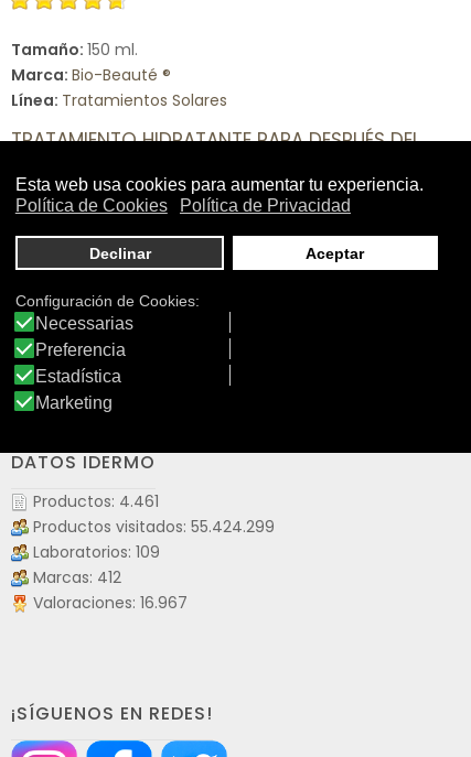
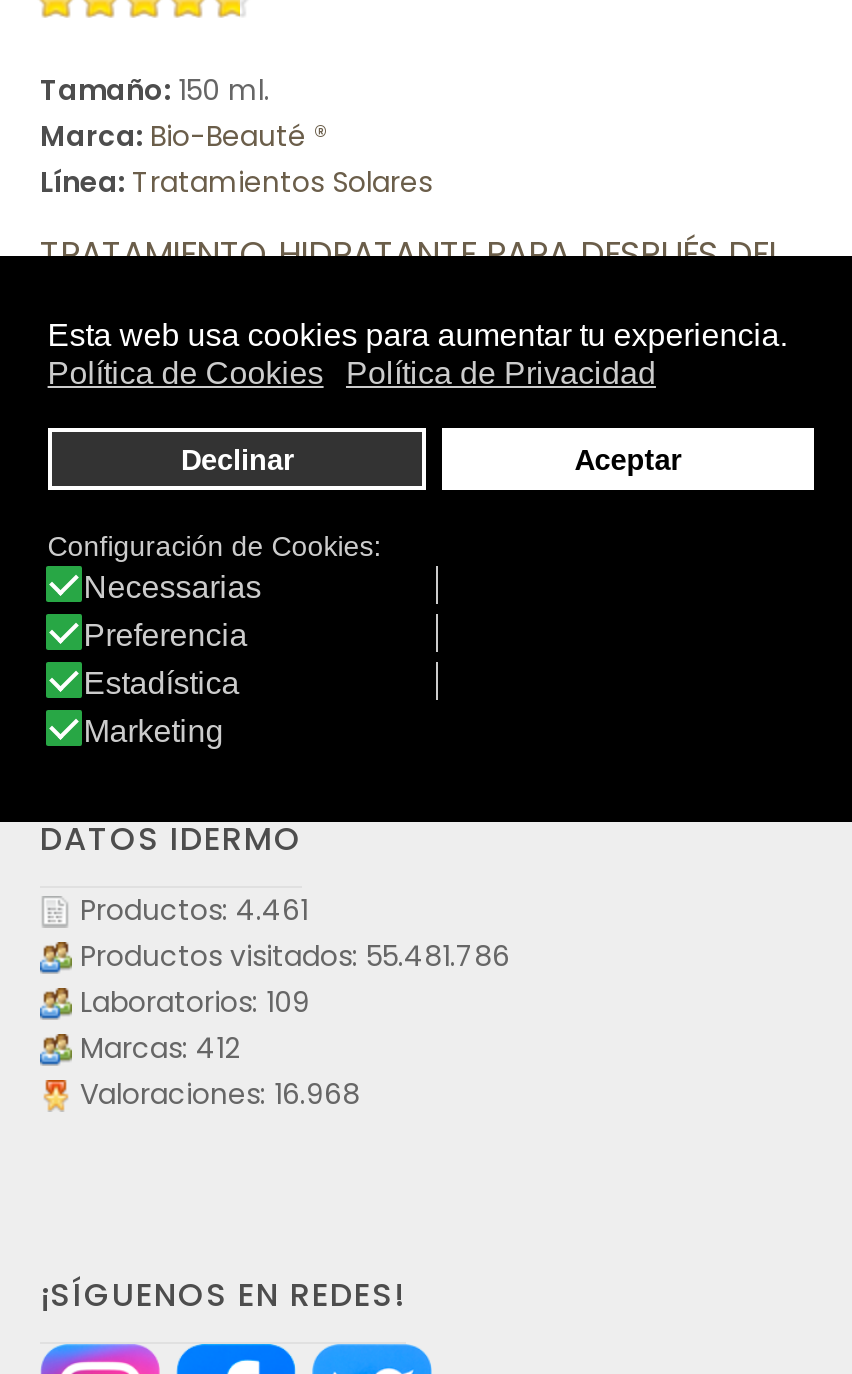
- Productos visitados: 55.424.299
+ Productos visitados: 55.481.786

- Valoraciones: 16.967
+ Valoraciones: 16.968
